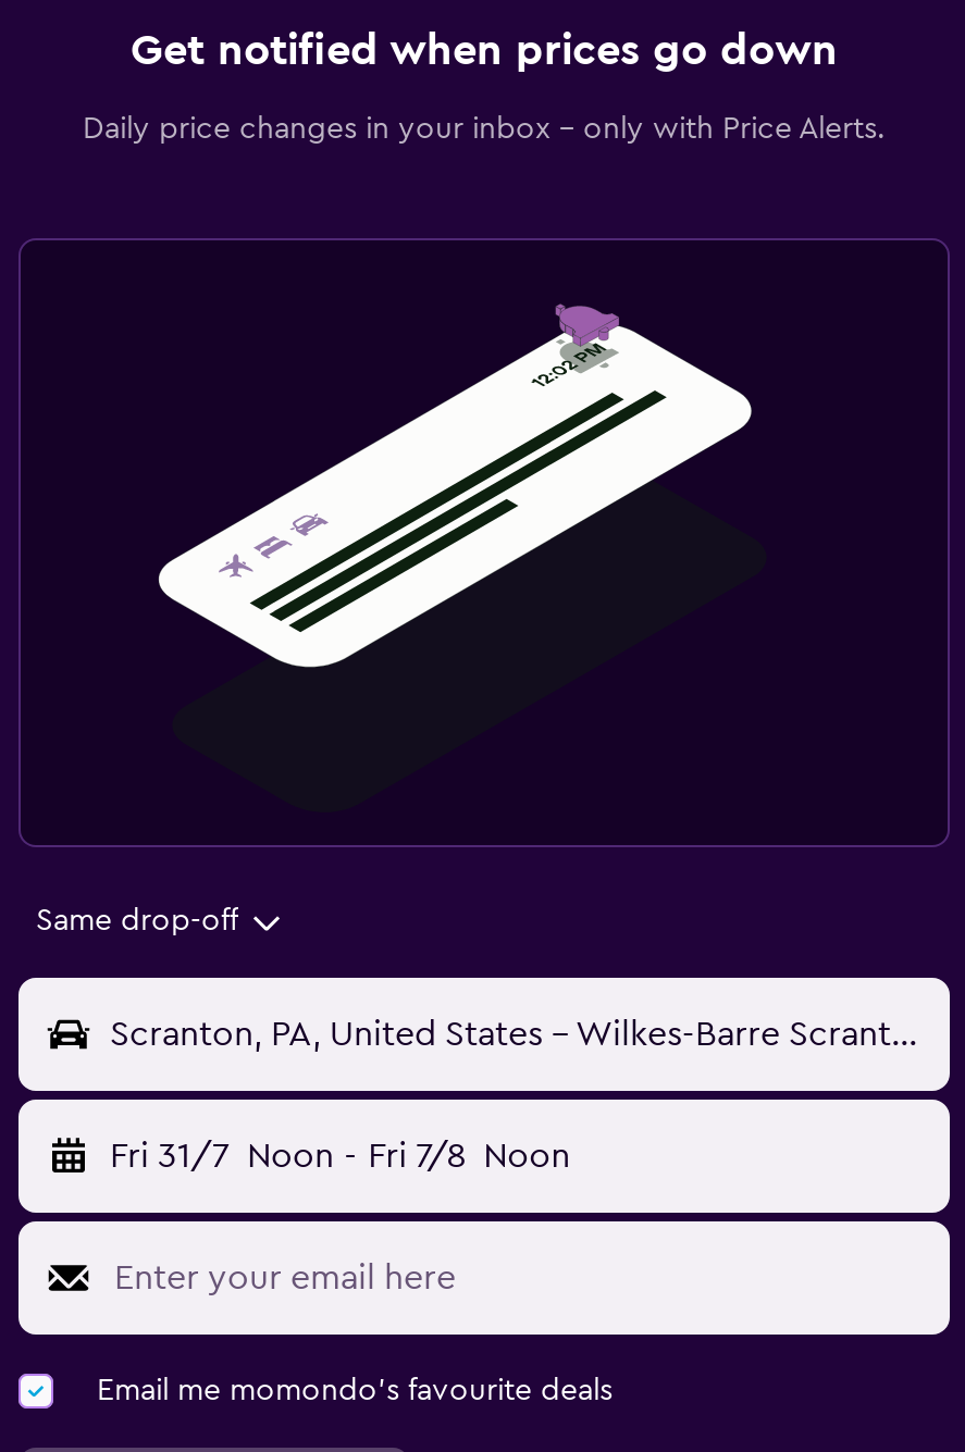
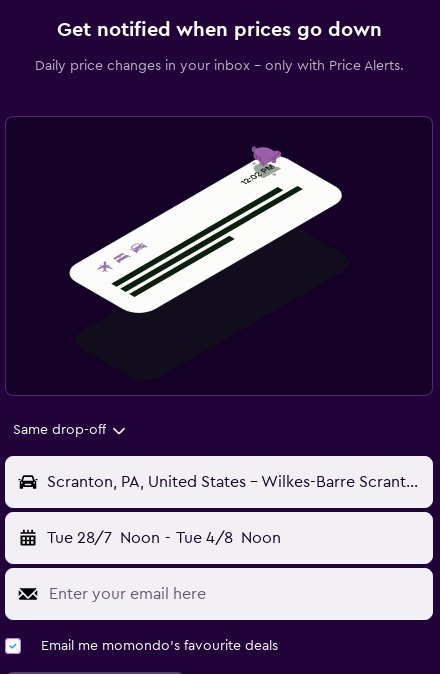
- Fri 31/7 Noon - Fri 7/8 Noon
+ Tue 28/7 Noon - Tue 4/8 Noon
